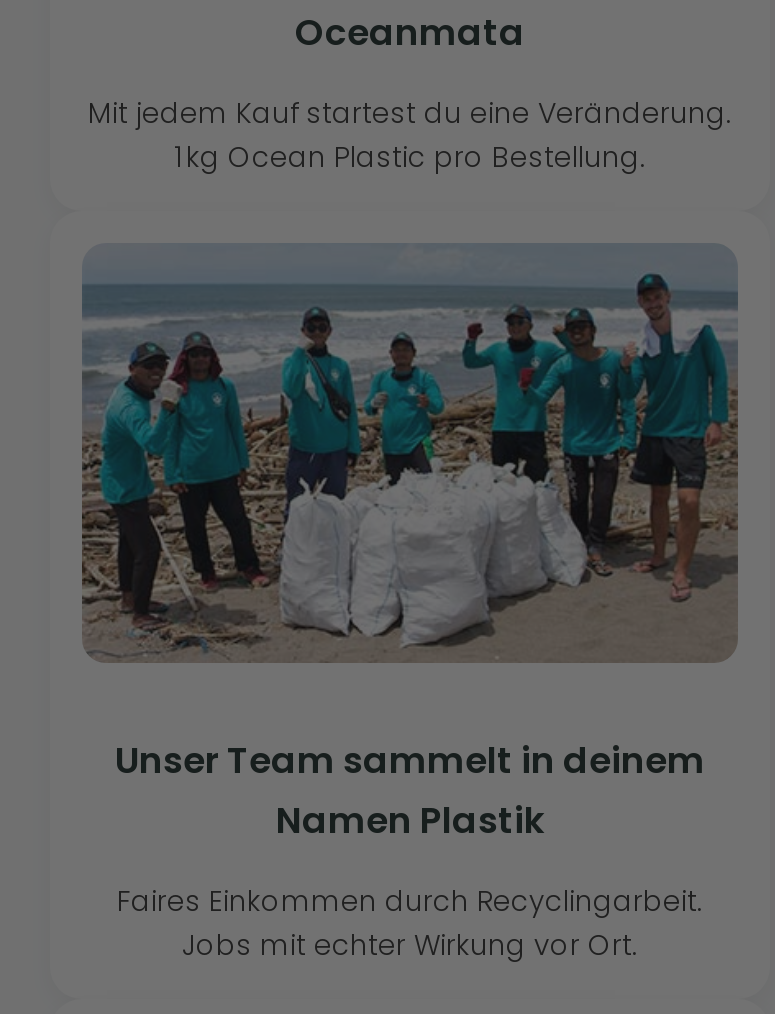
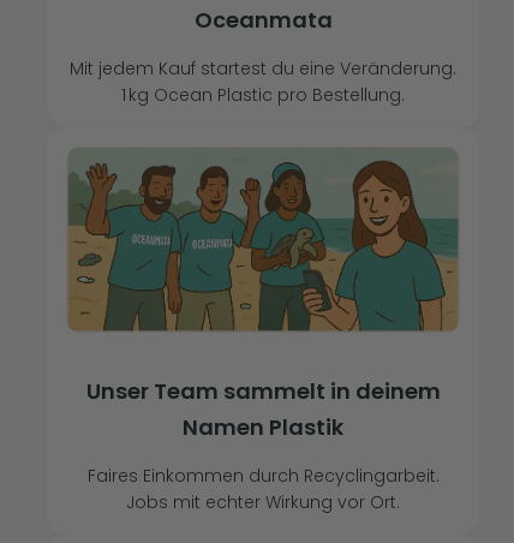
- [image]
+ [image]
